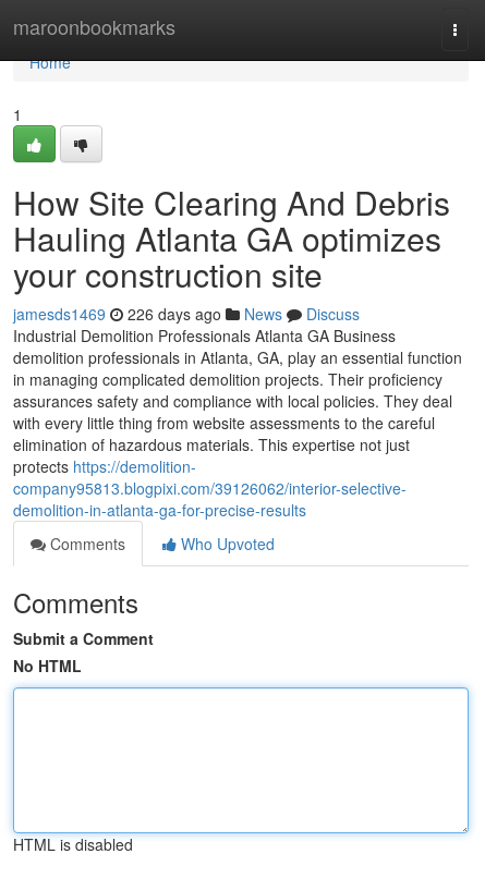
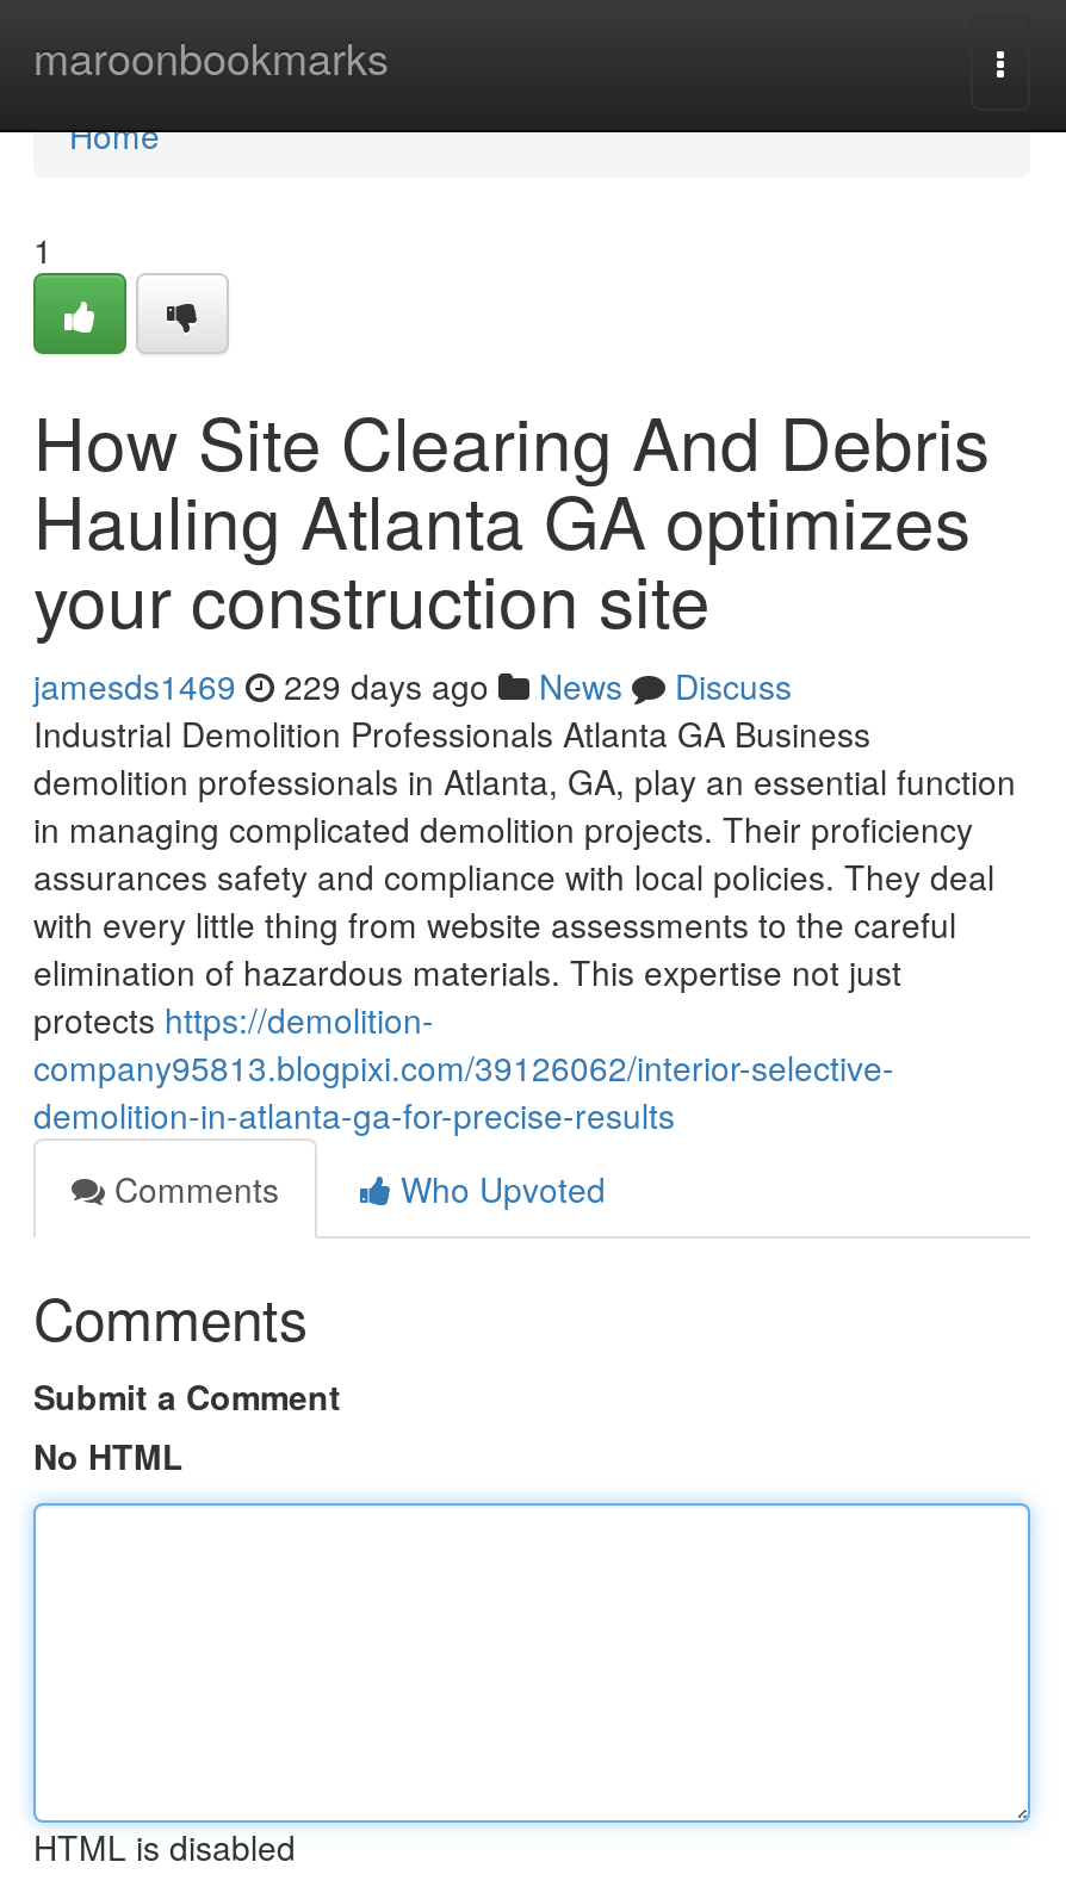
- jamesds1469 226 days ago News Discuss
+ jamesds1469 229 days ago News Discuss
